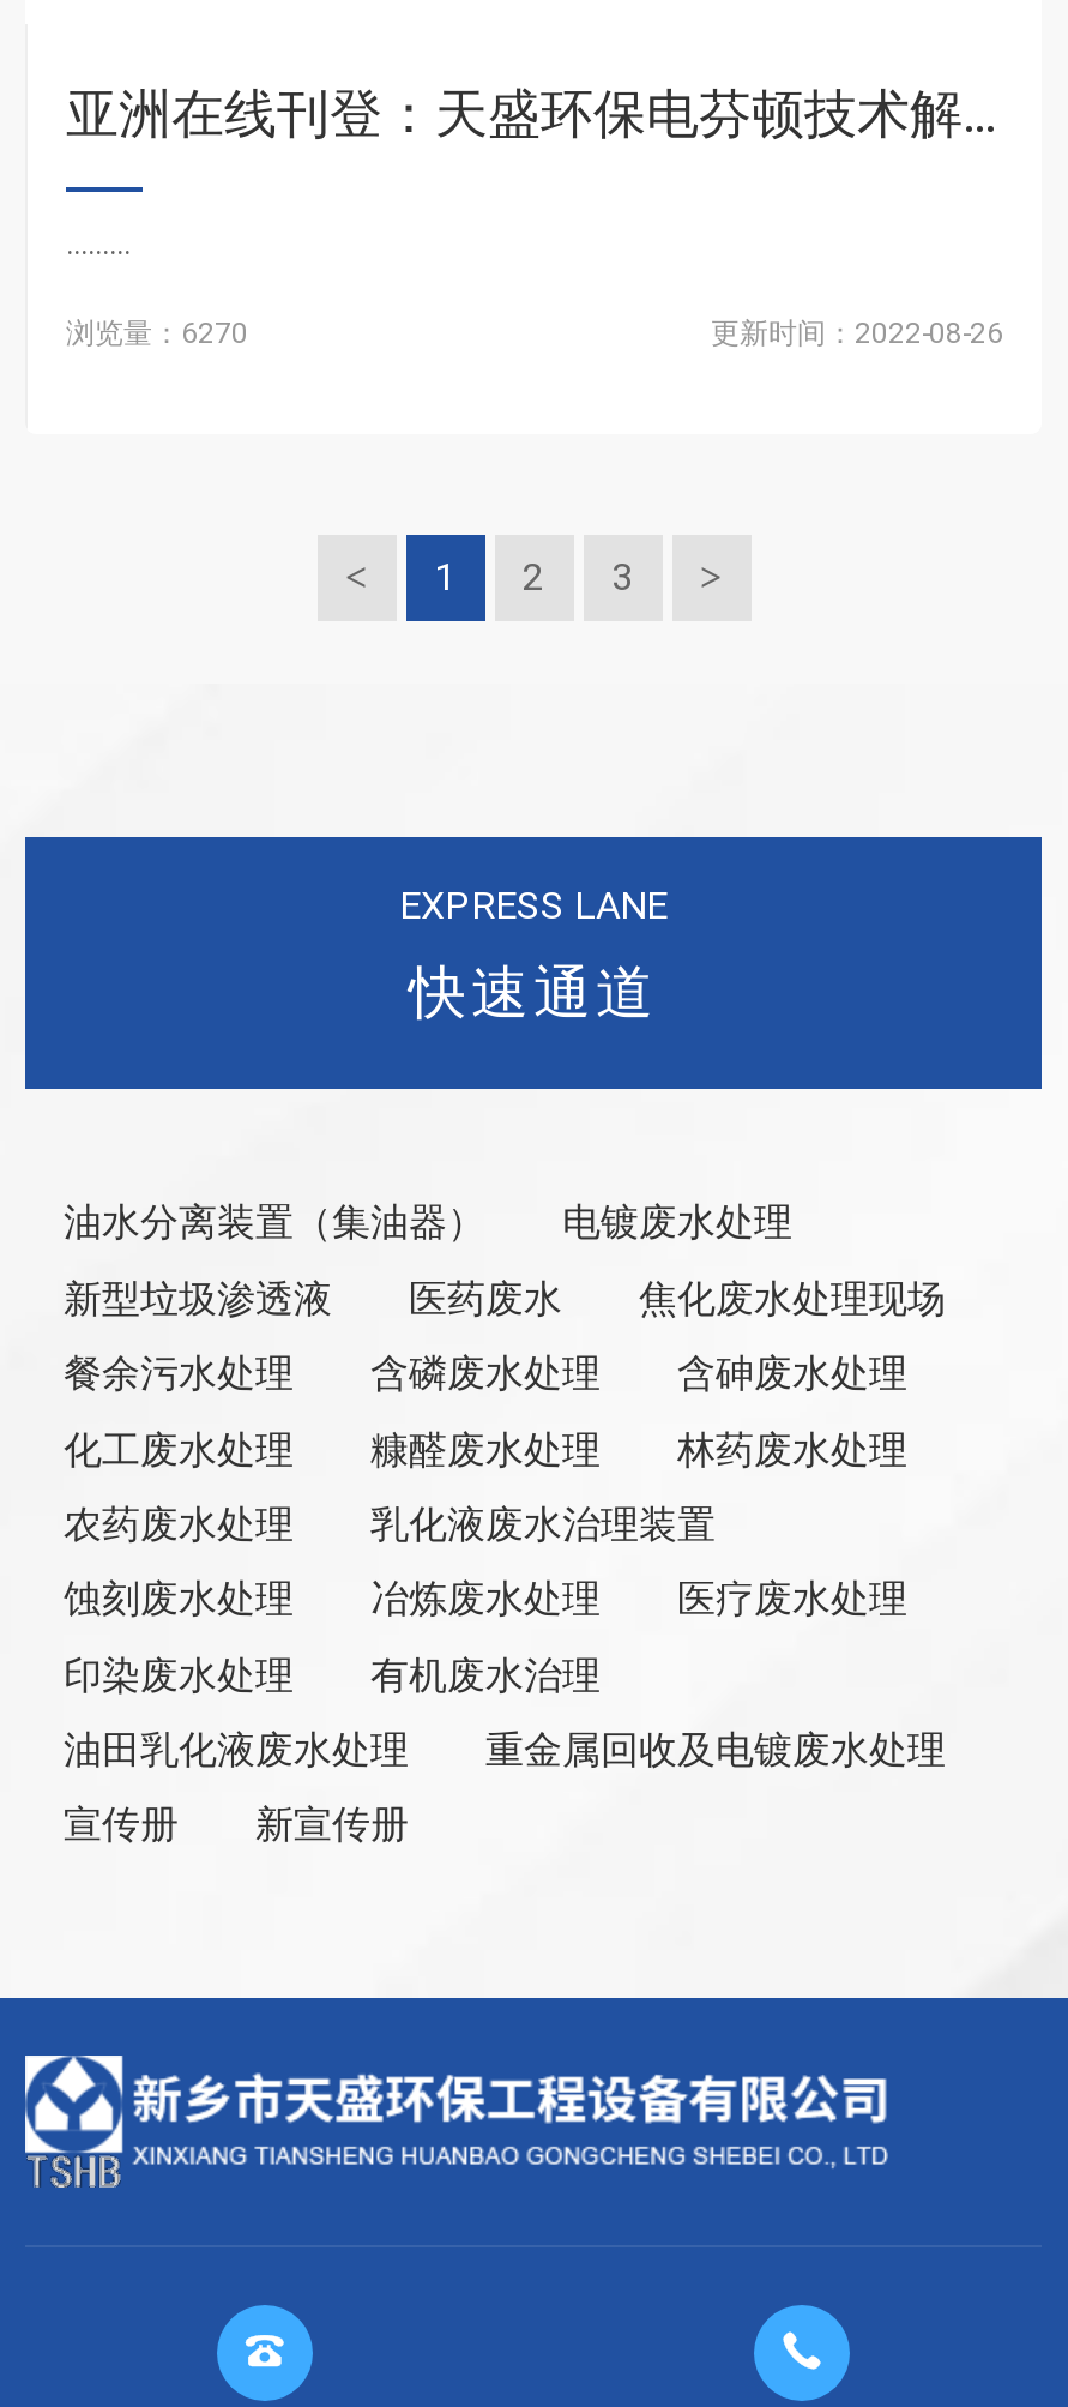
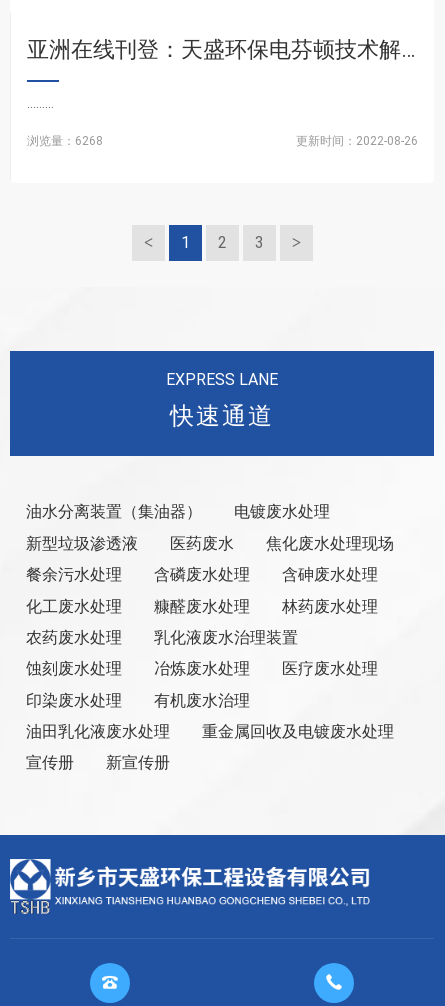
- 浏览量：6270
+ 浏览量：6268
